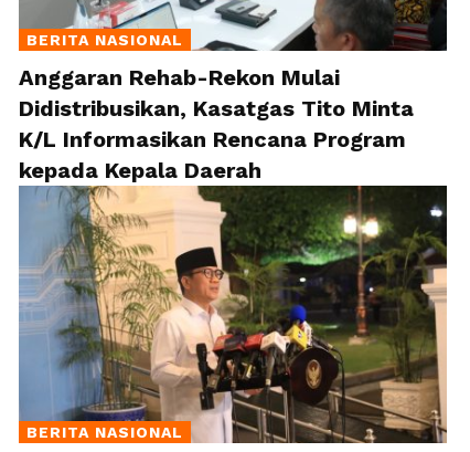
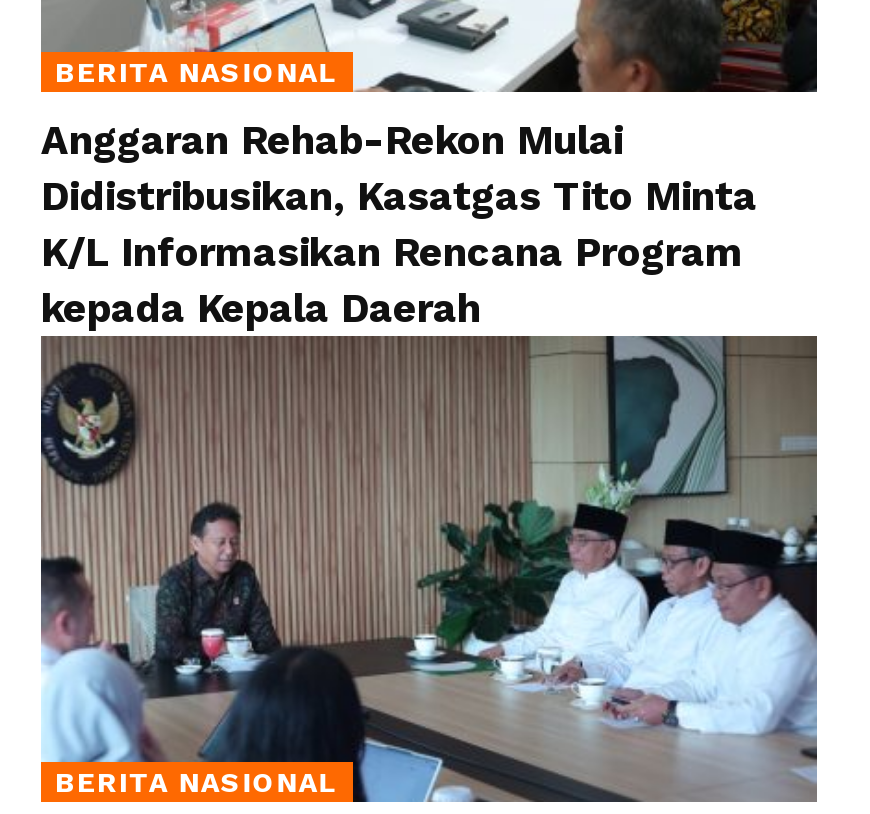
- [image]
+ [image]
